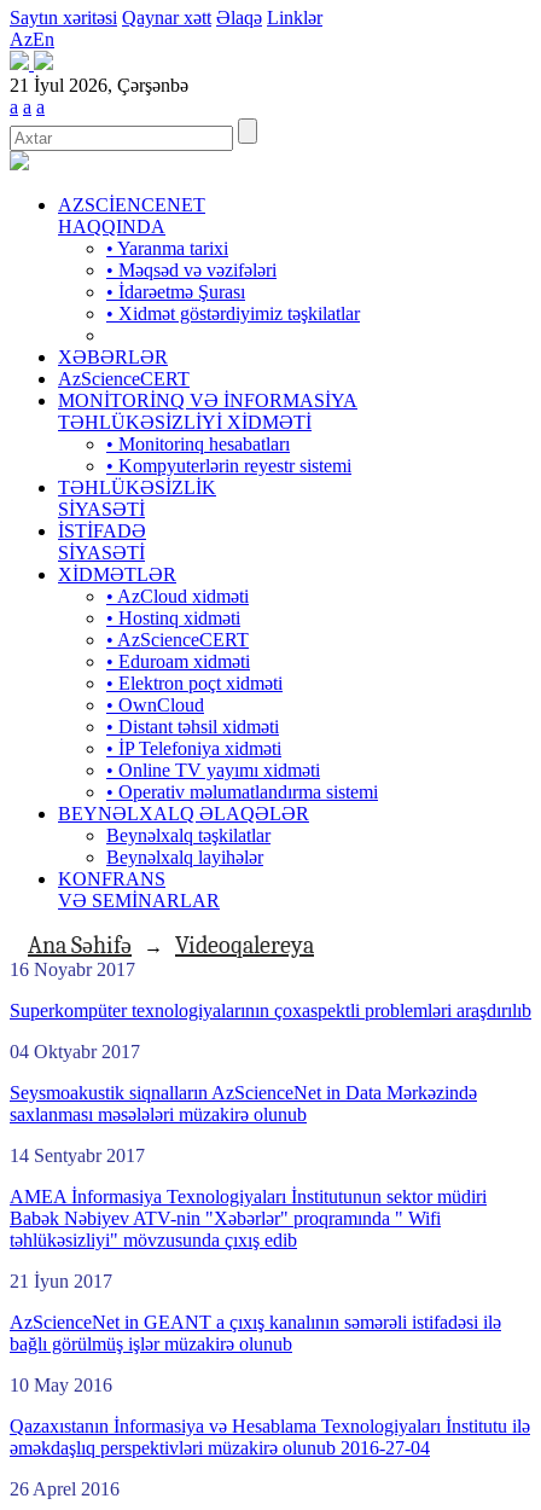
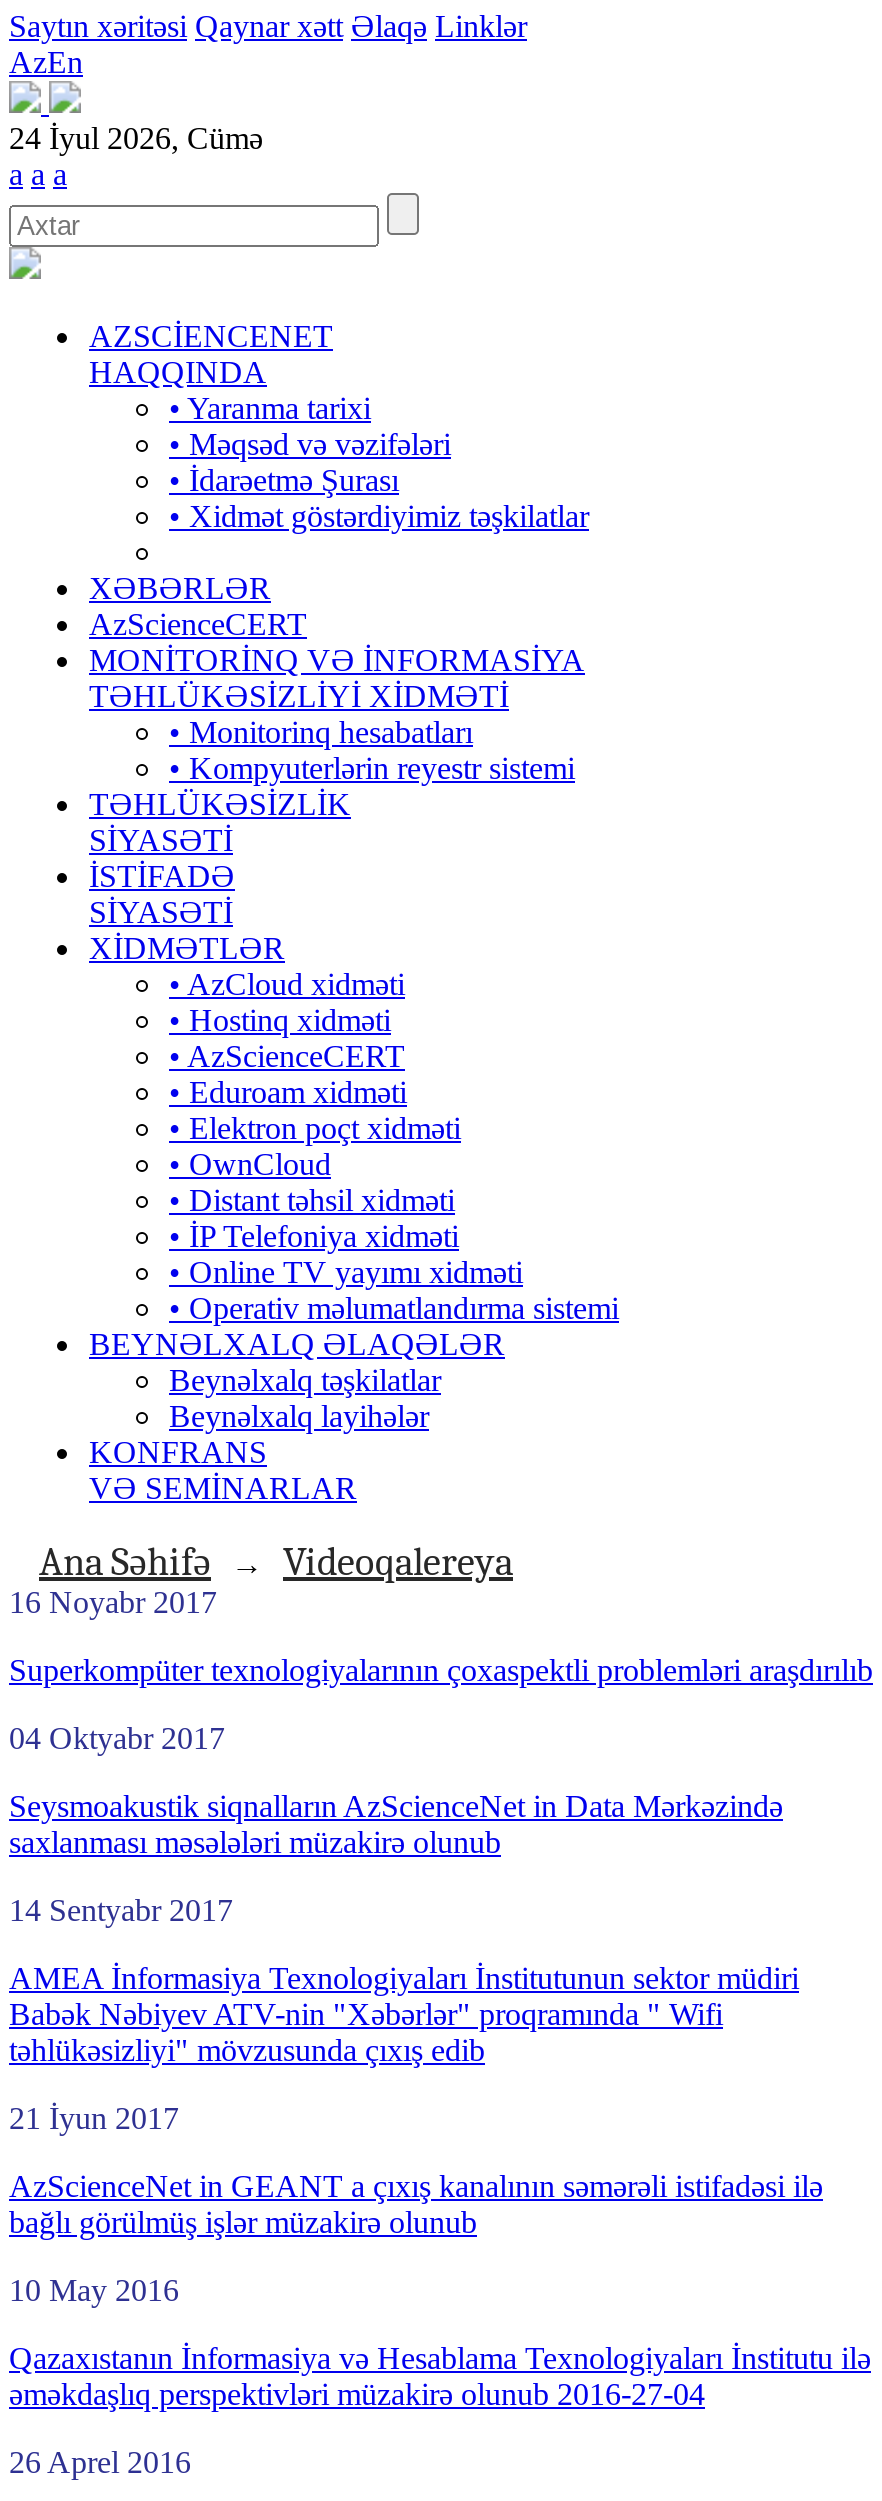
- 21 İyul 2026, Çərşənbə
+ 24 İyul 2026, Cümə
